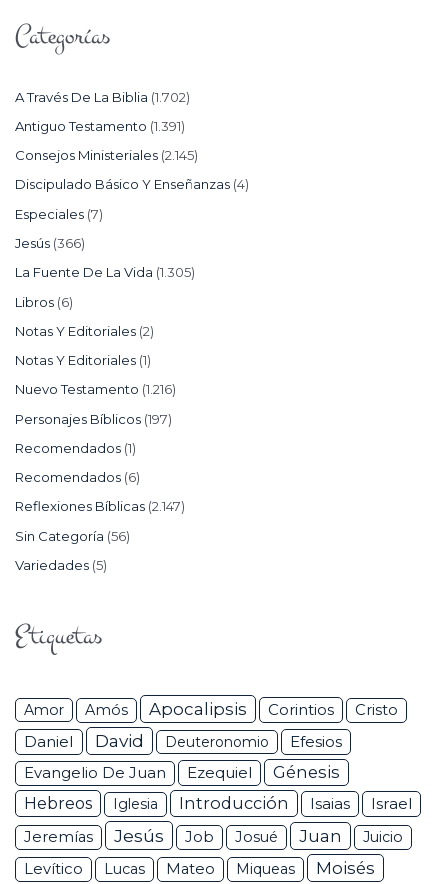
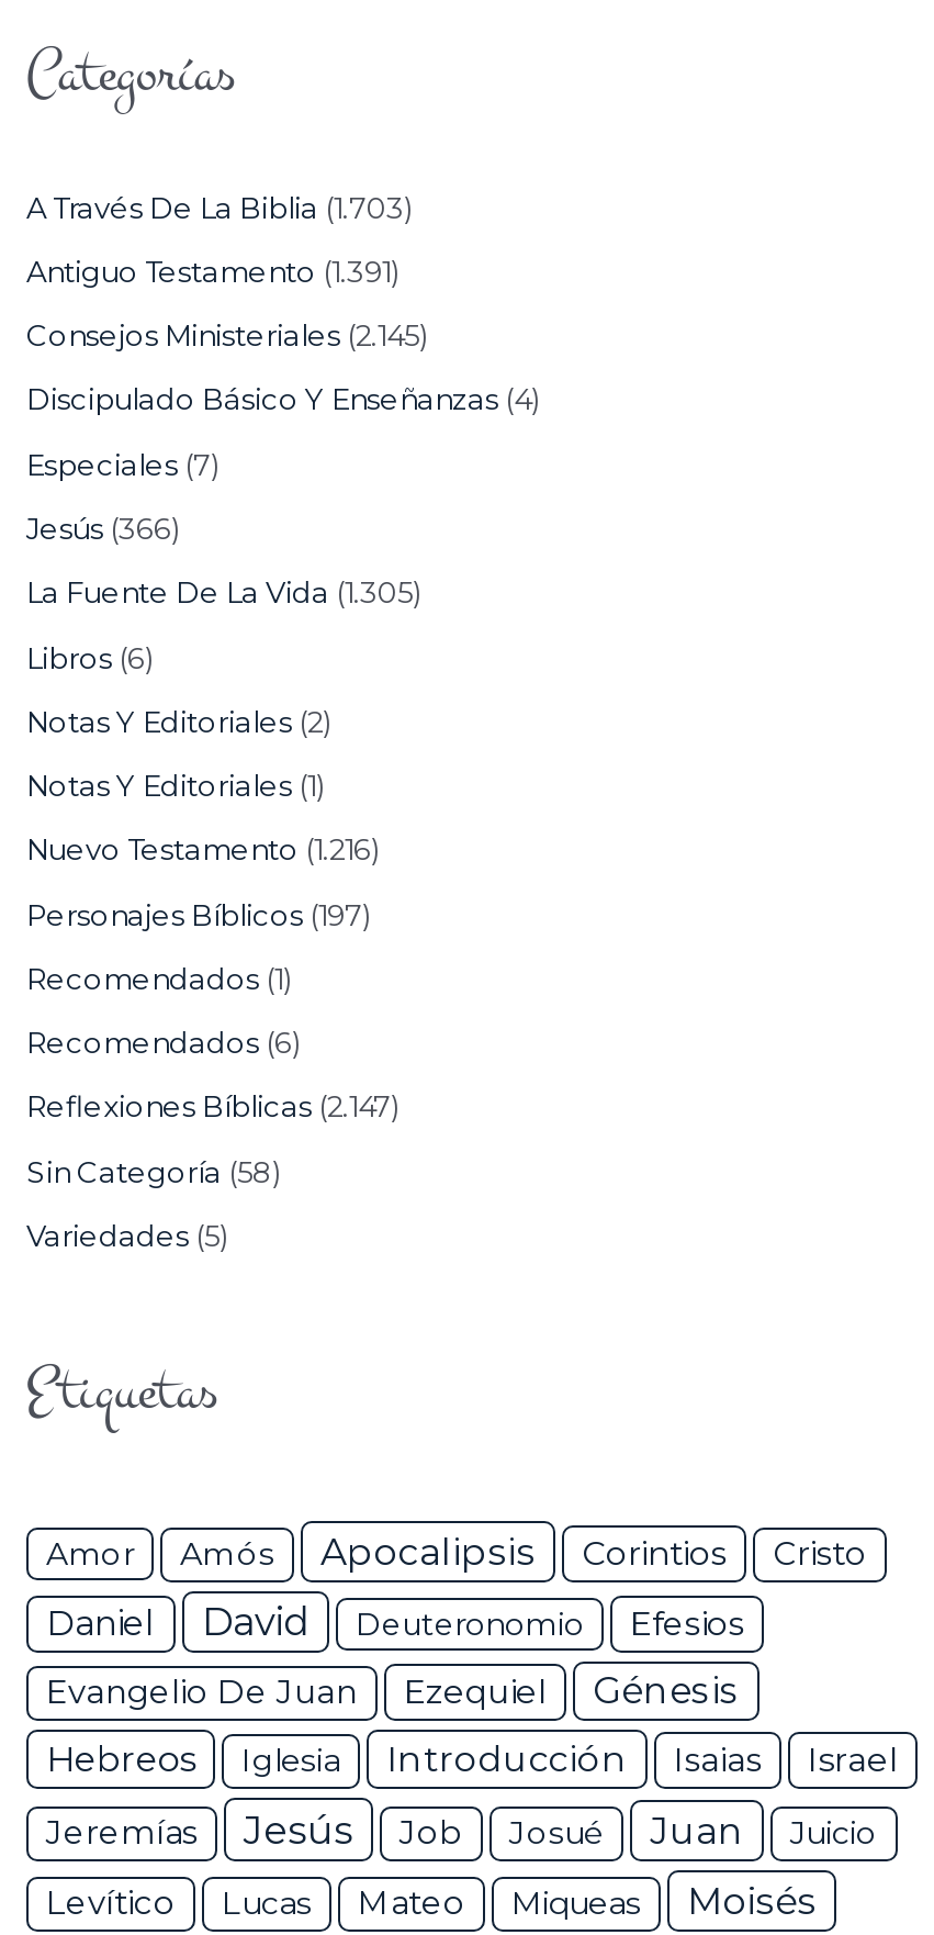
- A Través De La Biblia (1.702)
+ A Través De La Biblia (1.703)

- Sin Categoría (56)
+ Sin Categoría (58)
